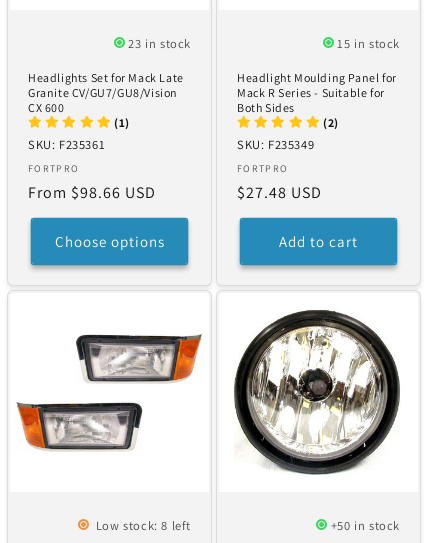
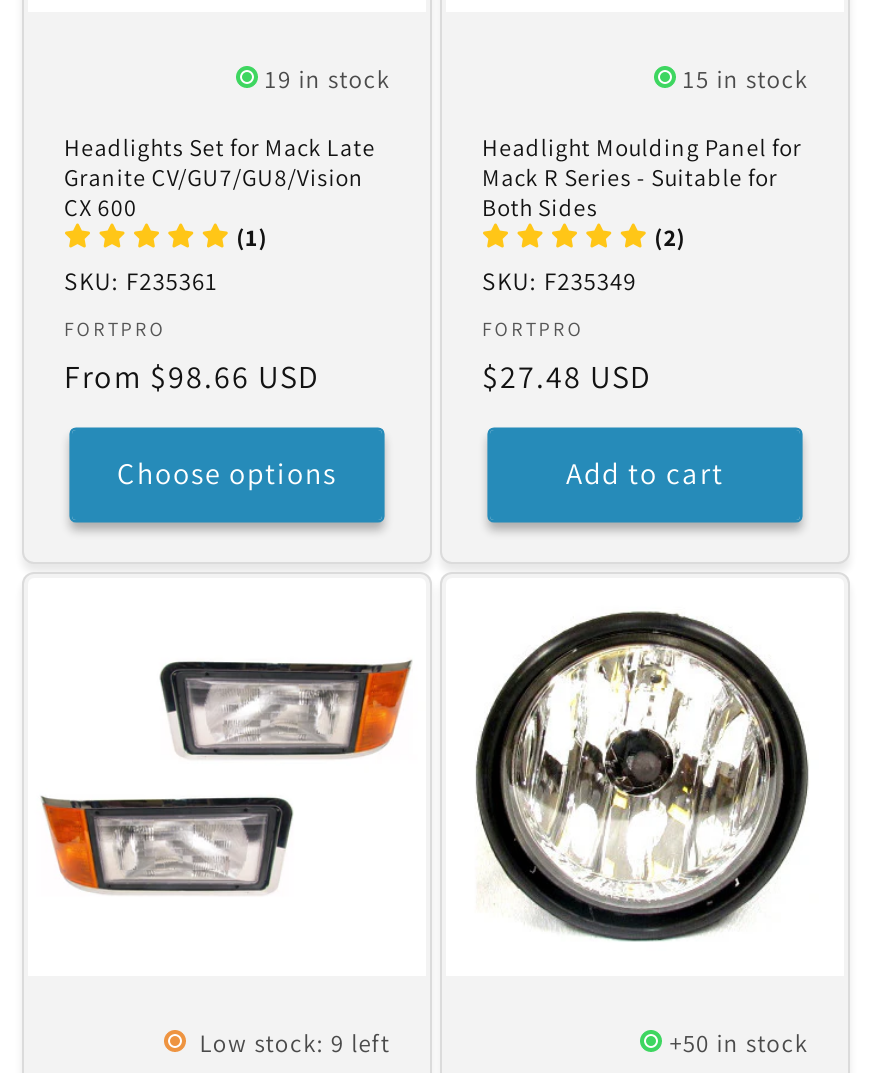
- 23 in stock
+ 19 in stock

- Low stock: 8 left
+ Low stock: 9 left
